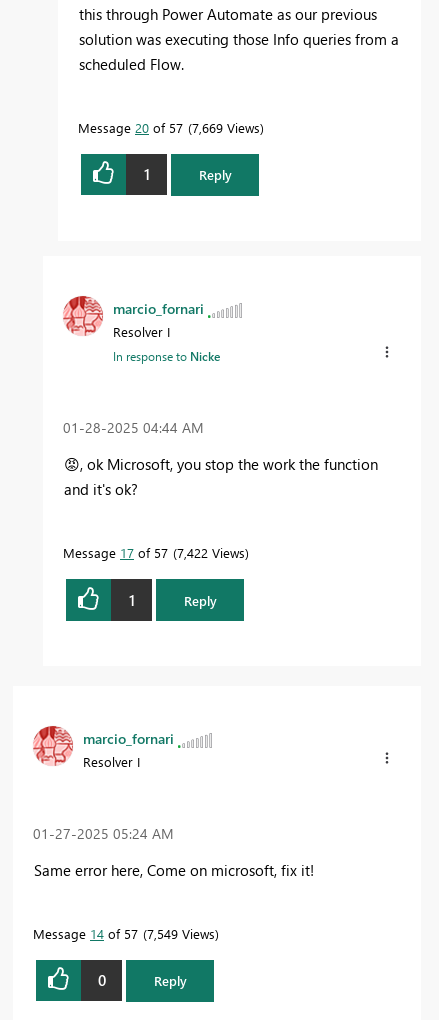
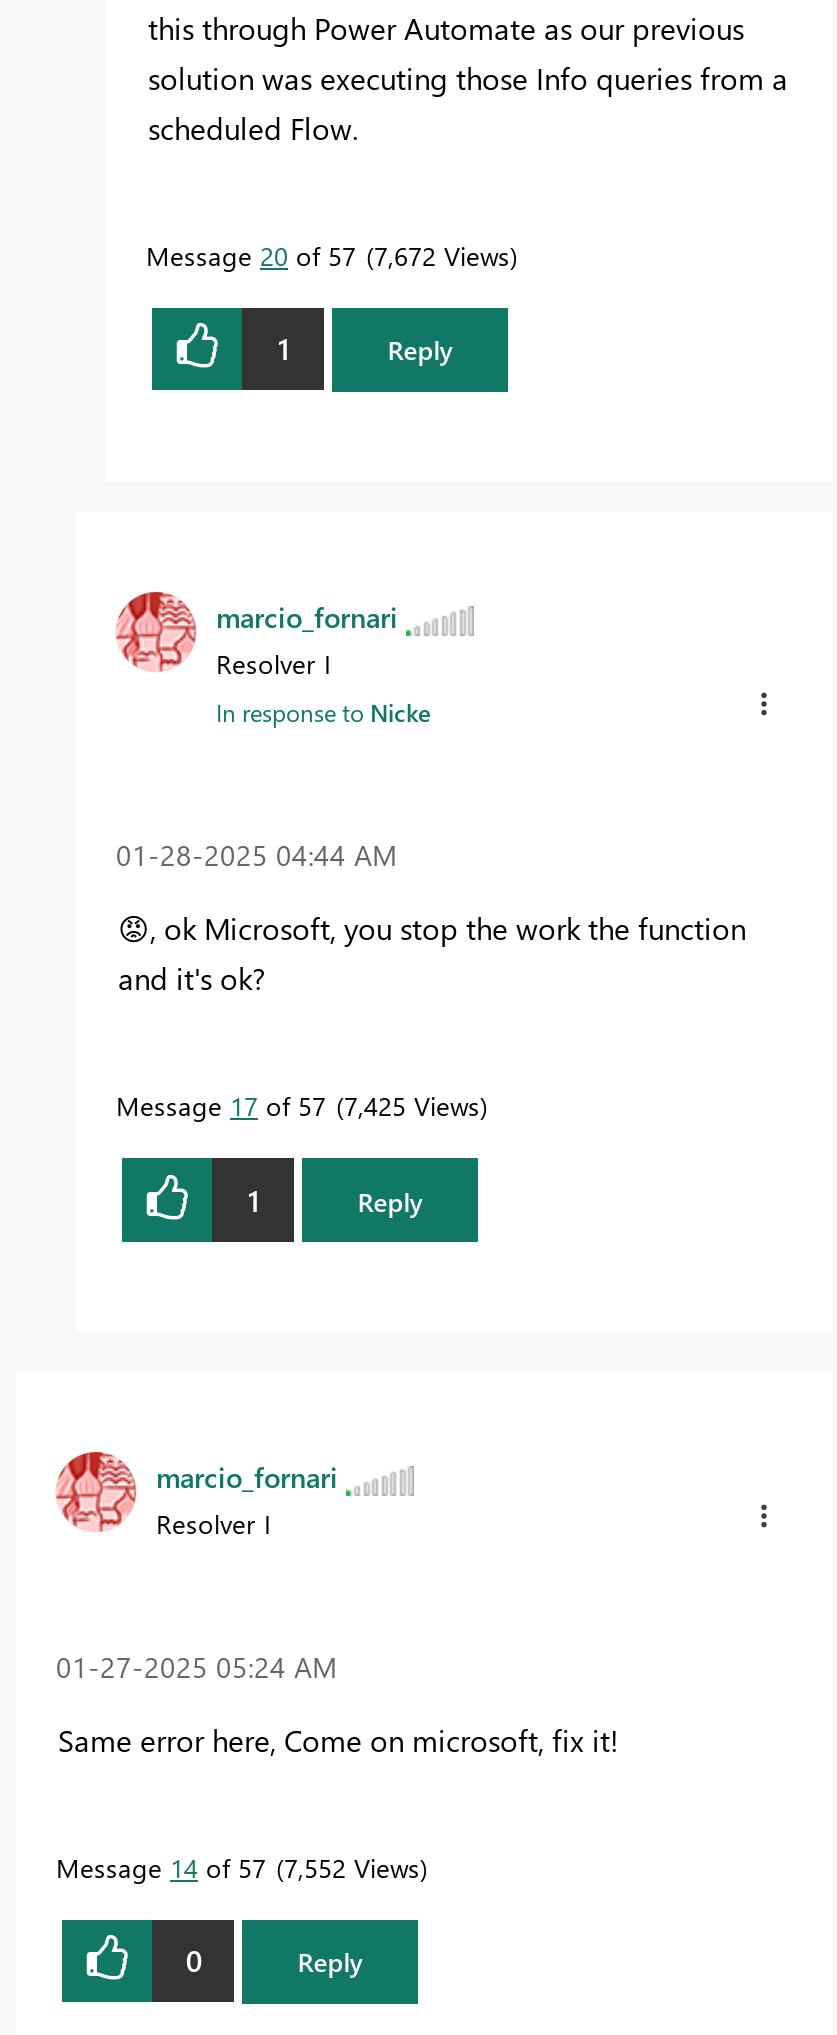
- Message 20 of 57 7,669 Views
+ Message 20 of 57 7,672 Views

- Message 17 of 57 7,422 Views
+ Message 17 of 57 7,425 Views

- Message 14 of 57 7,549 Views
+ Message 14 of 57 7,552 Views
